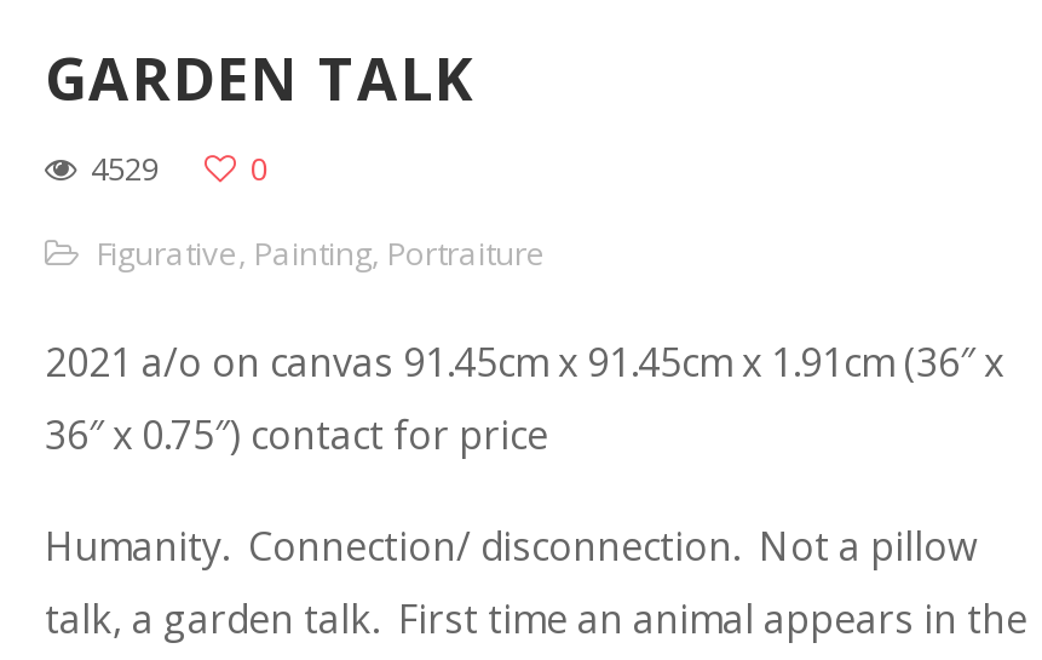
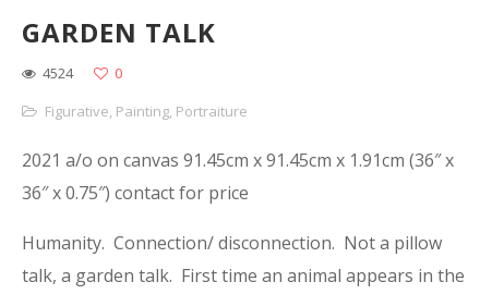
- 4529
+ 4524
